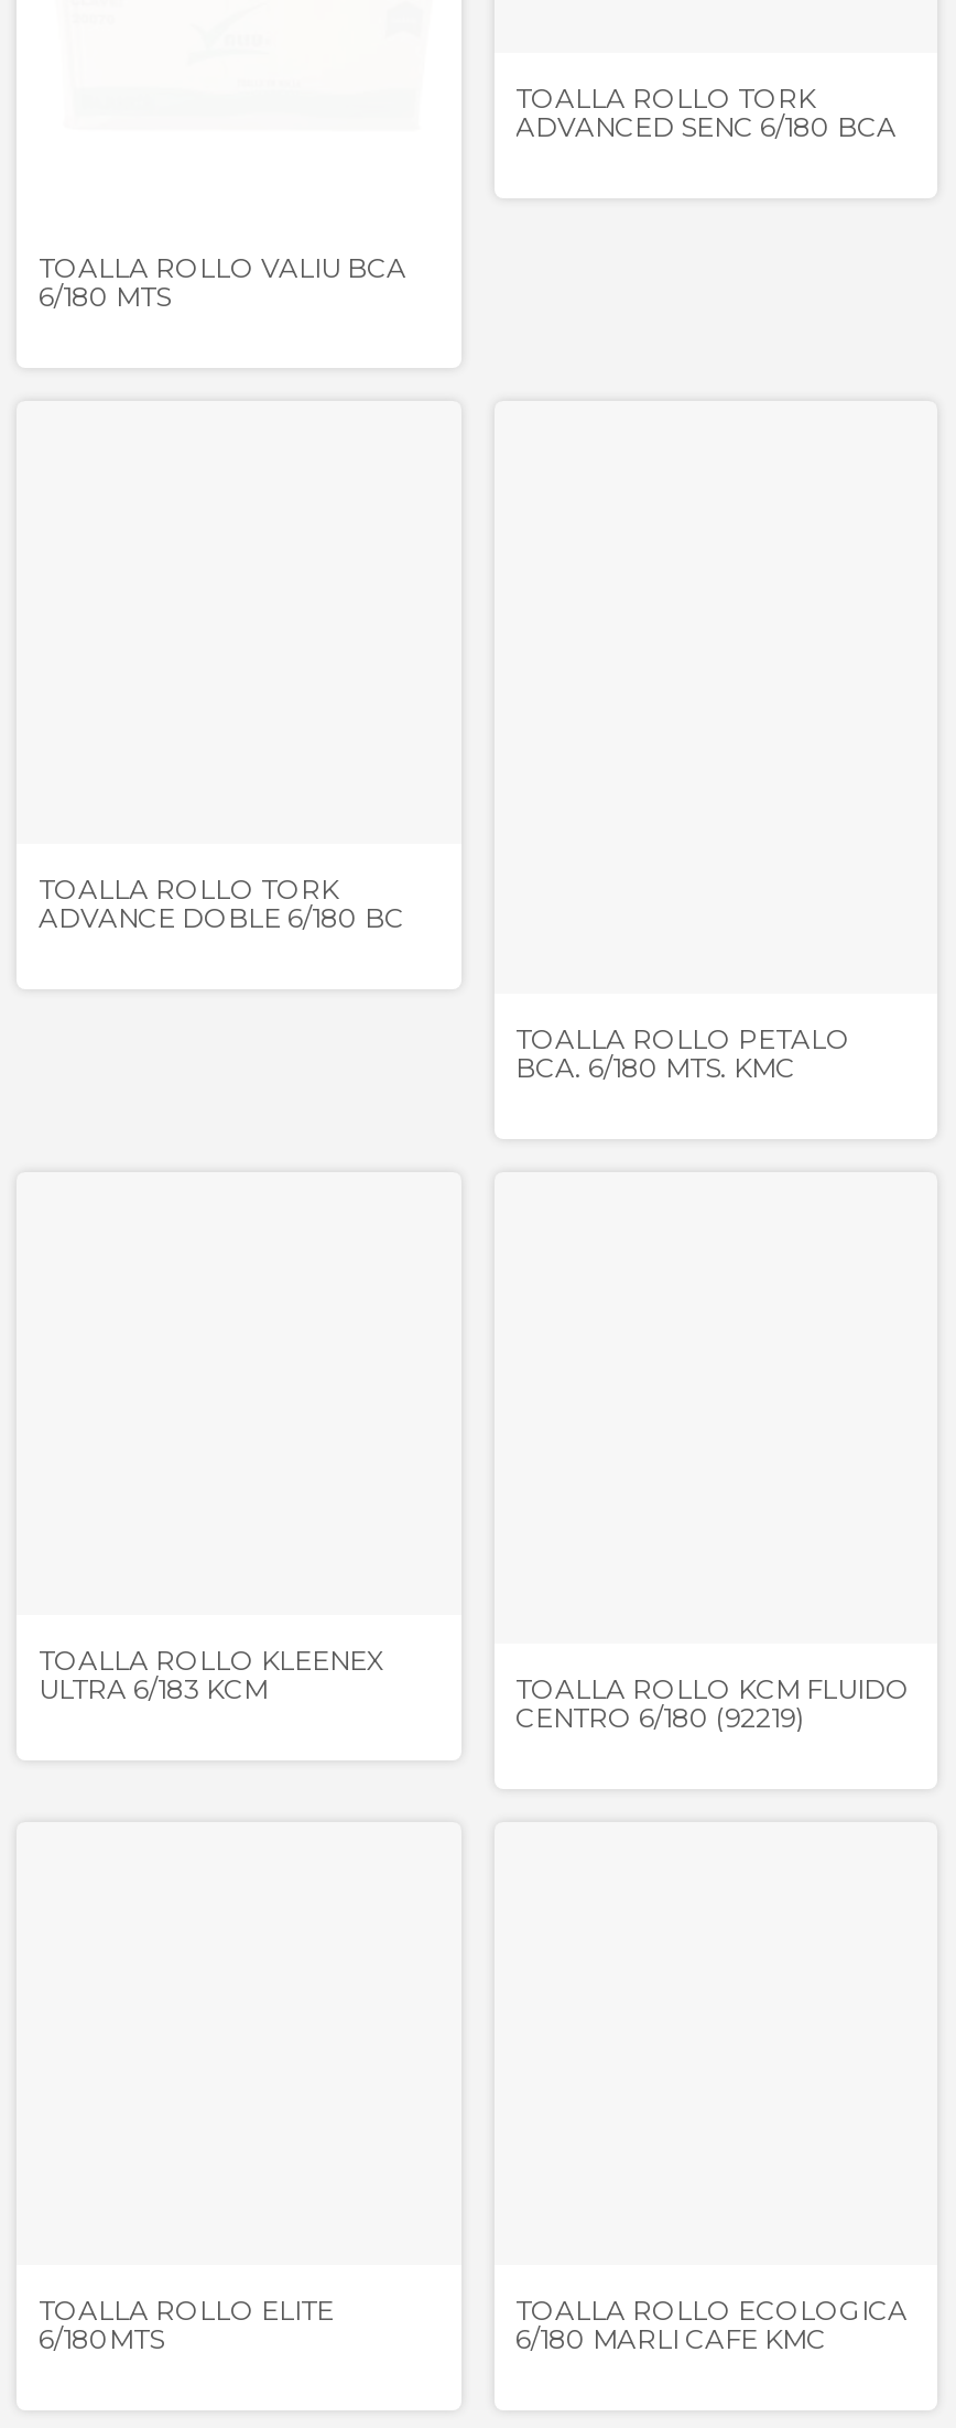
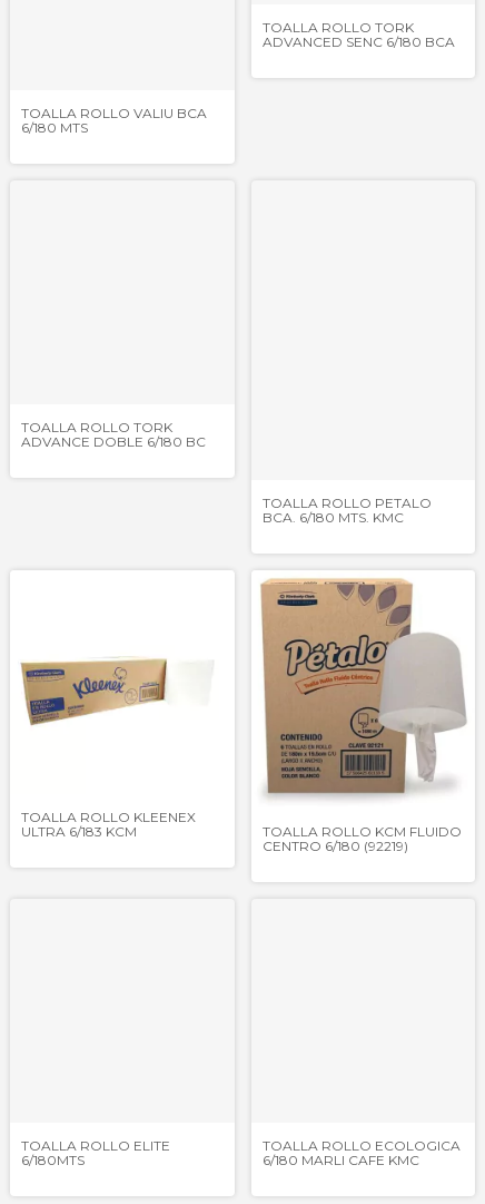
+ [image]

+ [image]
